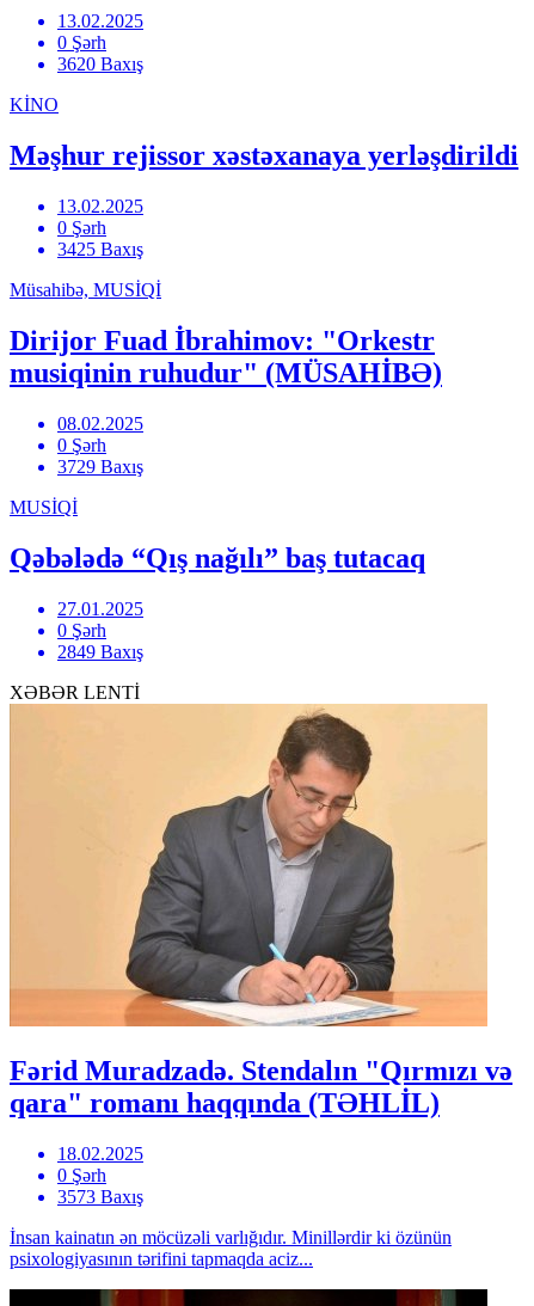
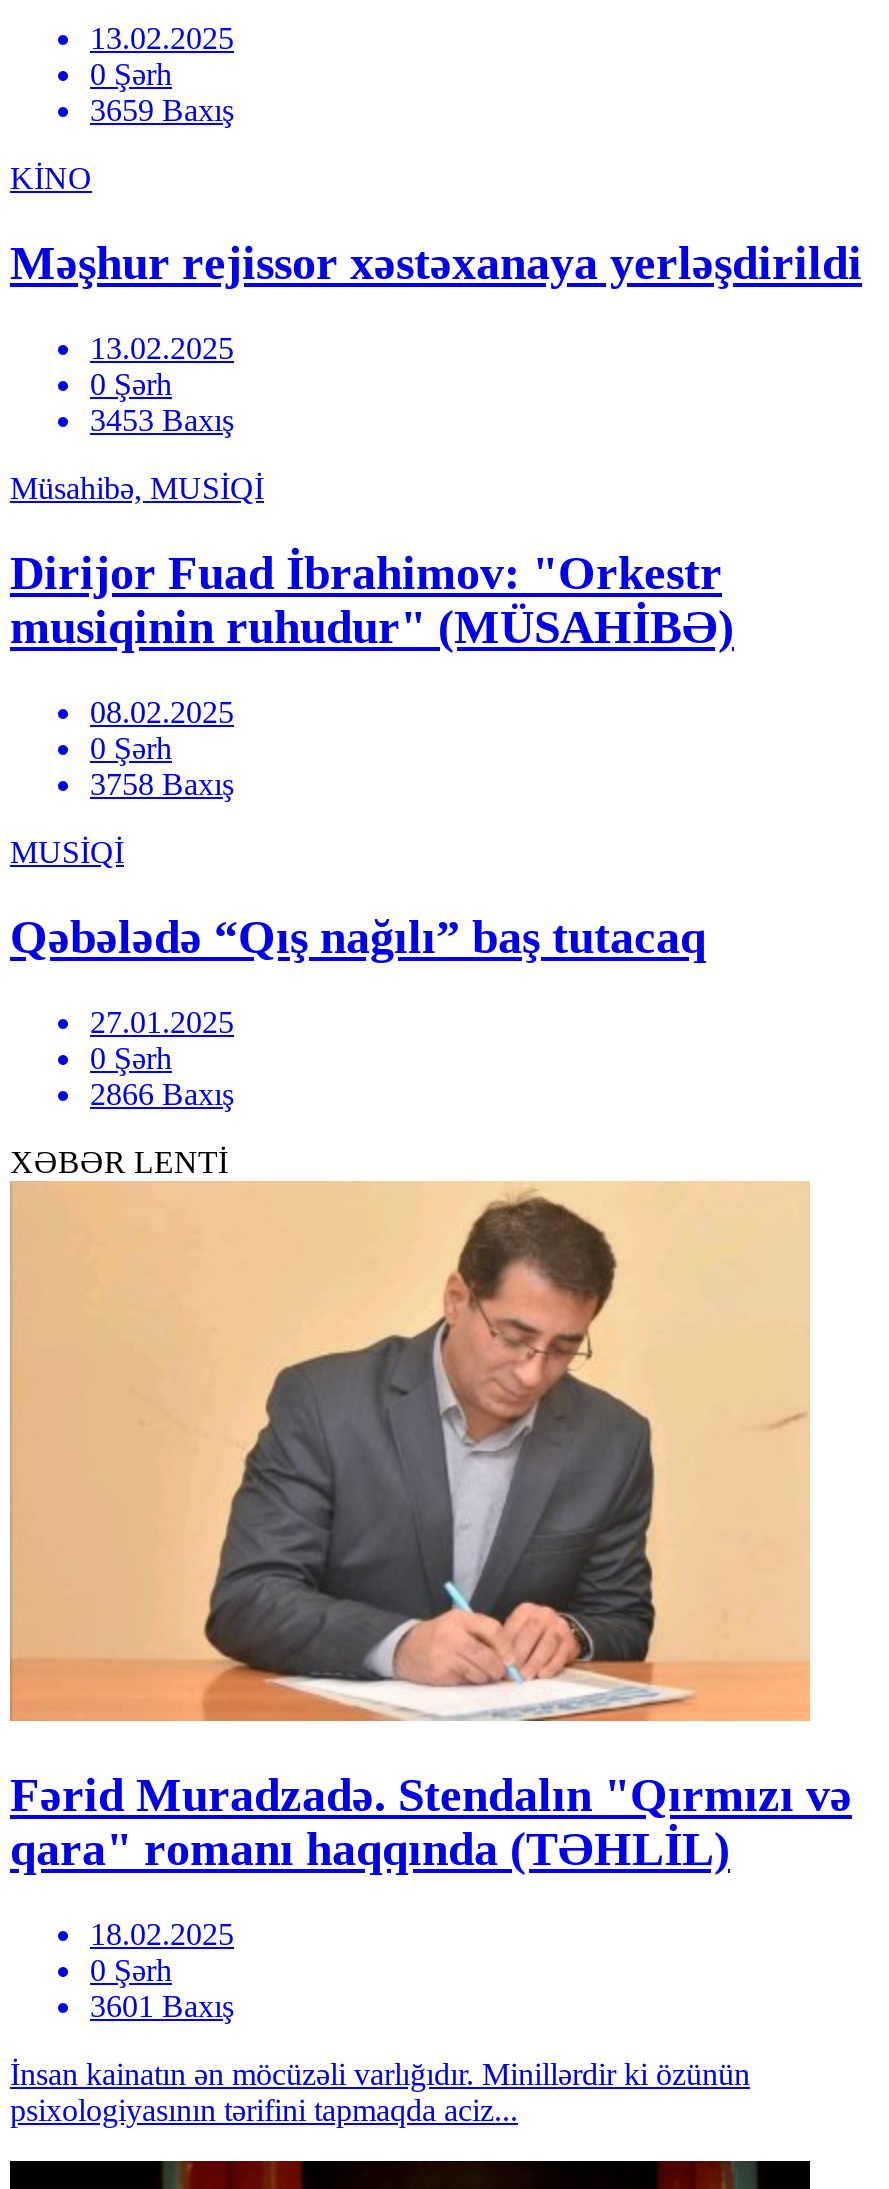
- 3620 Baxış
+ 3659 Baxış

- 3425 Baxış
+ 3453 Baxış

- 3729 Baxış
+ 3758 Baxış

- 2849 Baxış
+ 2866 Baxış

- 3573 Baxış
+ 3601 Baxış
